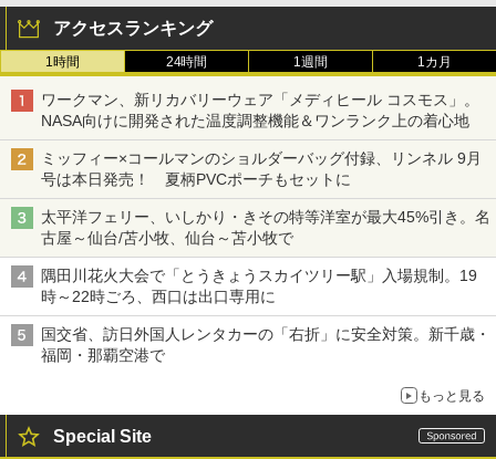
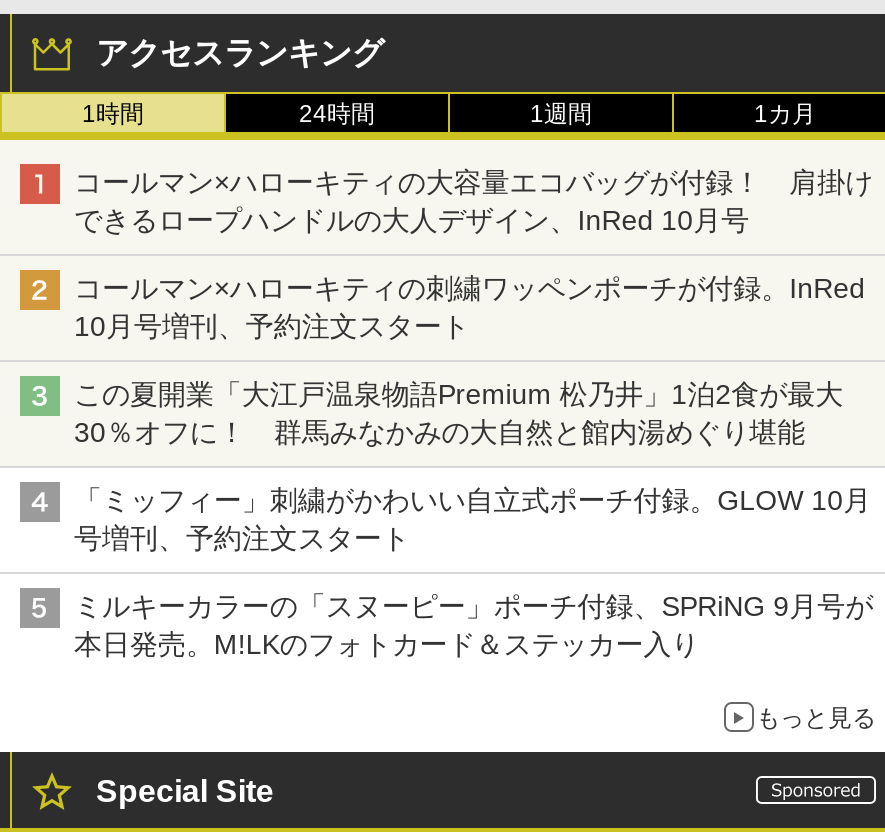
- ワークマン、新リカバリーウェア「メディヒール コスモス」。
- NASA向けに開発された温度調整機能＆ワンランク上の着心地
+ コールマン×ハローキティの大容量エコバッグが付録！ 肩掛け
+ できるロープハンドルの大人デザイン、InRed 10月号

- ミッフィー×コールマンのショルダーバッグ付録、リンネル 9月
- 号は本日発売！ 夏柄PVCポーチもセットに
+ コールマン×ハローキティの刺繍ワッペンポーチが付録。InRed
+ 10月号増刊、予約注文スタート

- 太平洋フェリー、いしかり・きその特等洋室が最大45%引き。名
- 古屋～仙台/苫小牧、仙台～苫小牧で
+ この夏開業「大江戸温泉物語Premium 松乃井」1泊2食が最大
+ 30％オフに！ 群馬みなかみの大自然と館内湯めぐり堪能

- 隅田川花火大会で「とうきょうスカイツリー駅」入場規制。19
- 時～22時ごろ、西口は出口専用に
+ 「ミッフィー」刺繍がかわいい自立式ポーチ付録。GLOW 10月
+ 号増刊、予約注文スタート

- 国交省、訪日外国人レンタカーの「右折」に安全対策。新千歳・
- 福岡・那覇空港で
+ ミルキーカラーの「スヌーピー」ポーチ付録、SPRiNG 9月号が
+ 本日発売。M!LKのフォトカード＆ステッカー入り
